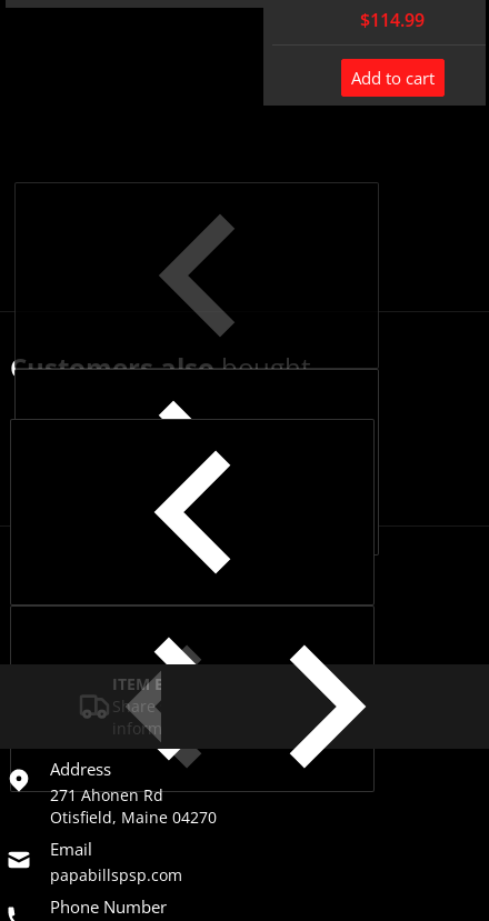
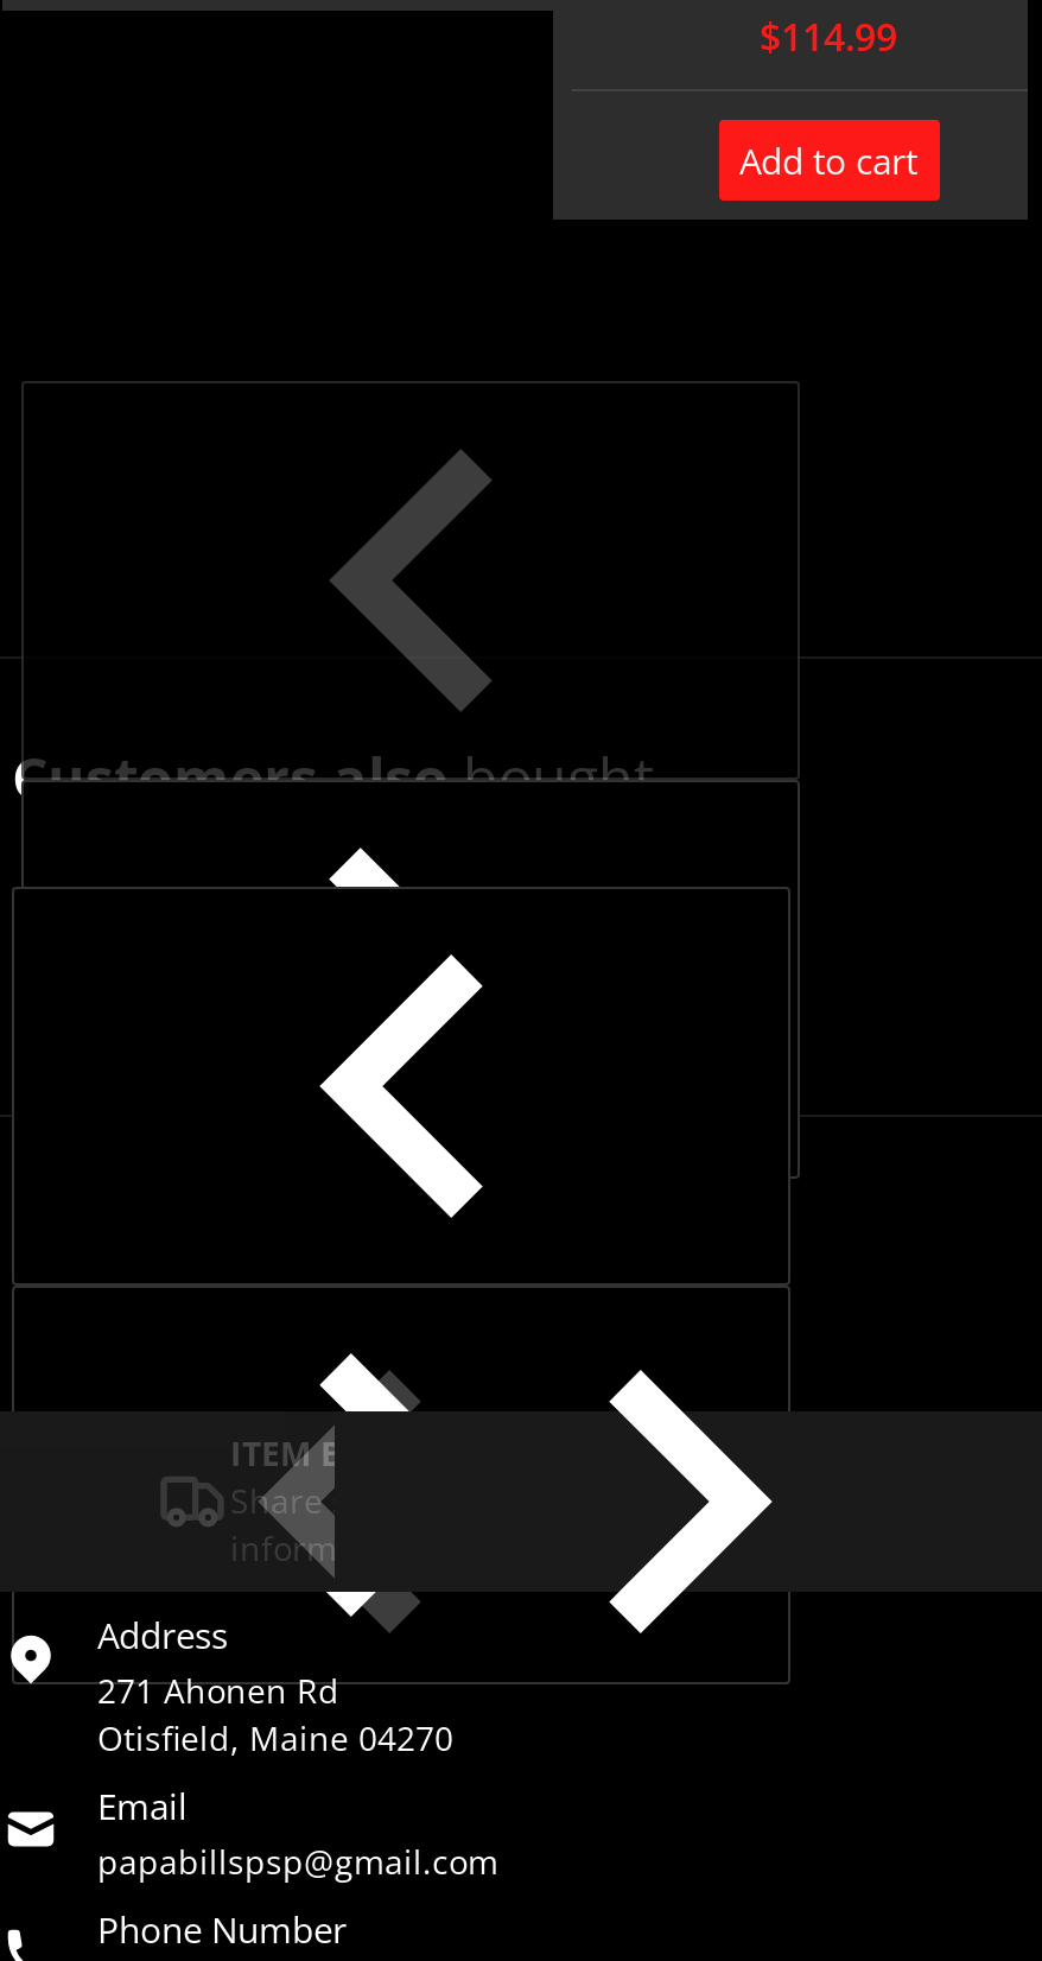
- papabillspsp.com
+ papabillspsp@gmail.com
